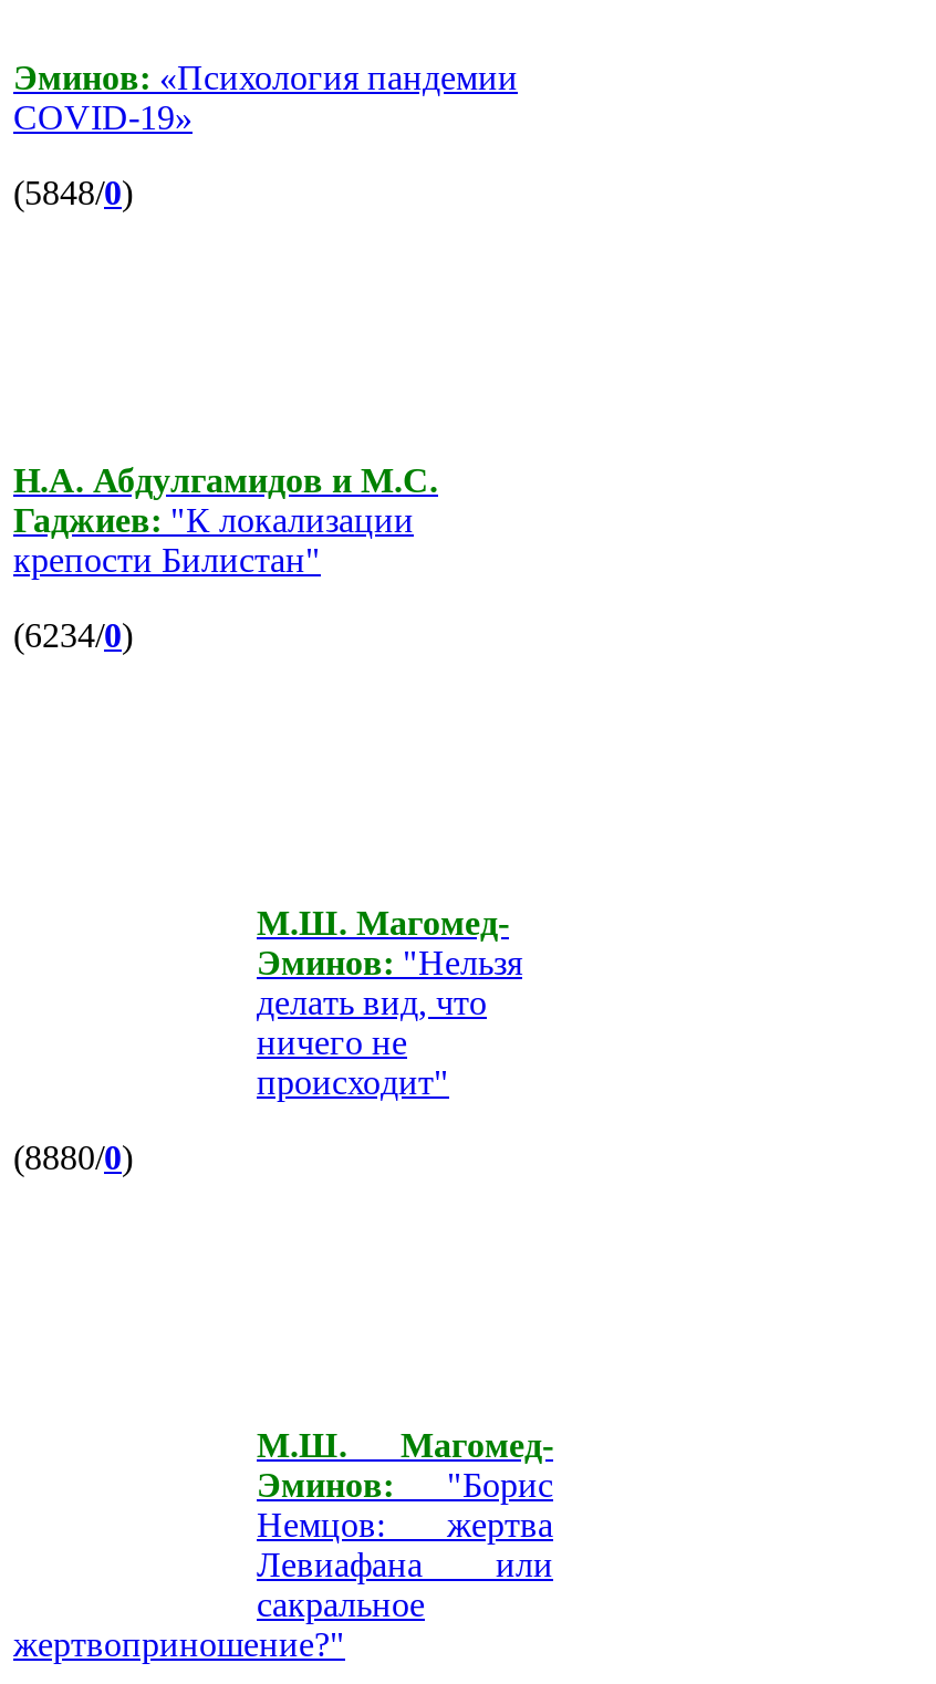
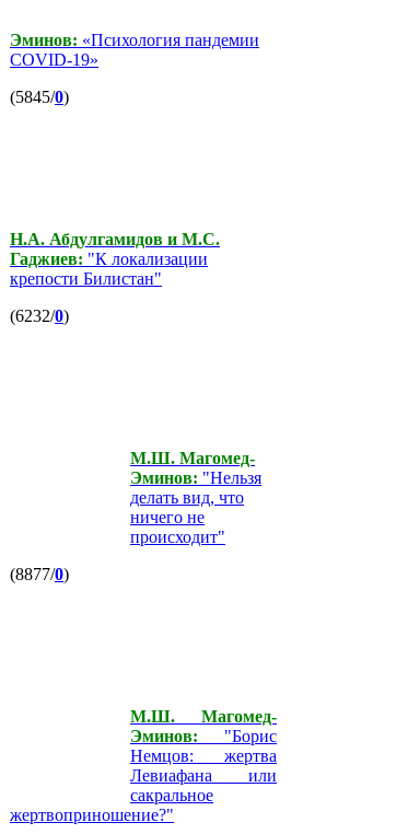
- (5848/0)
+ (5845/0)

- (6234/0)
+ (6232/0)

- (8880/0)
+ (8877/0)
